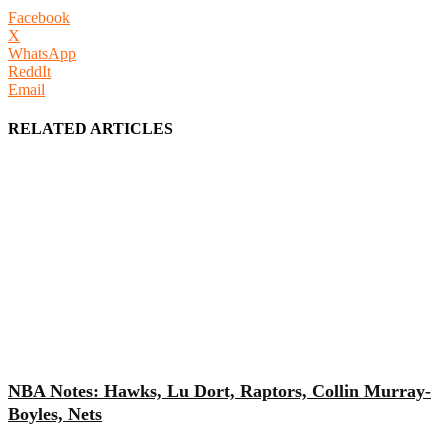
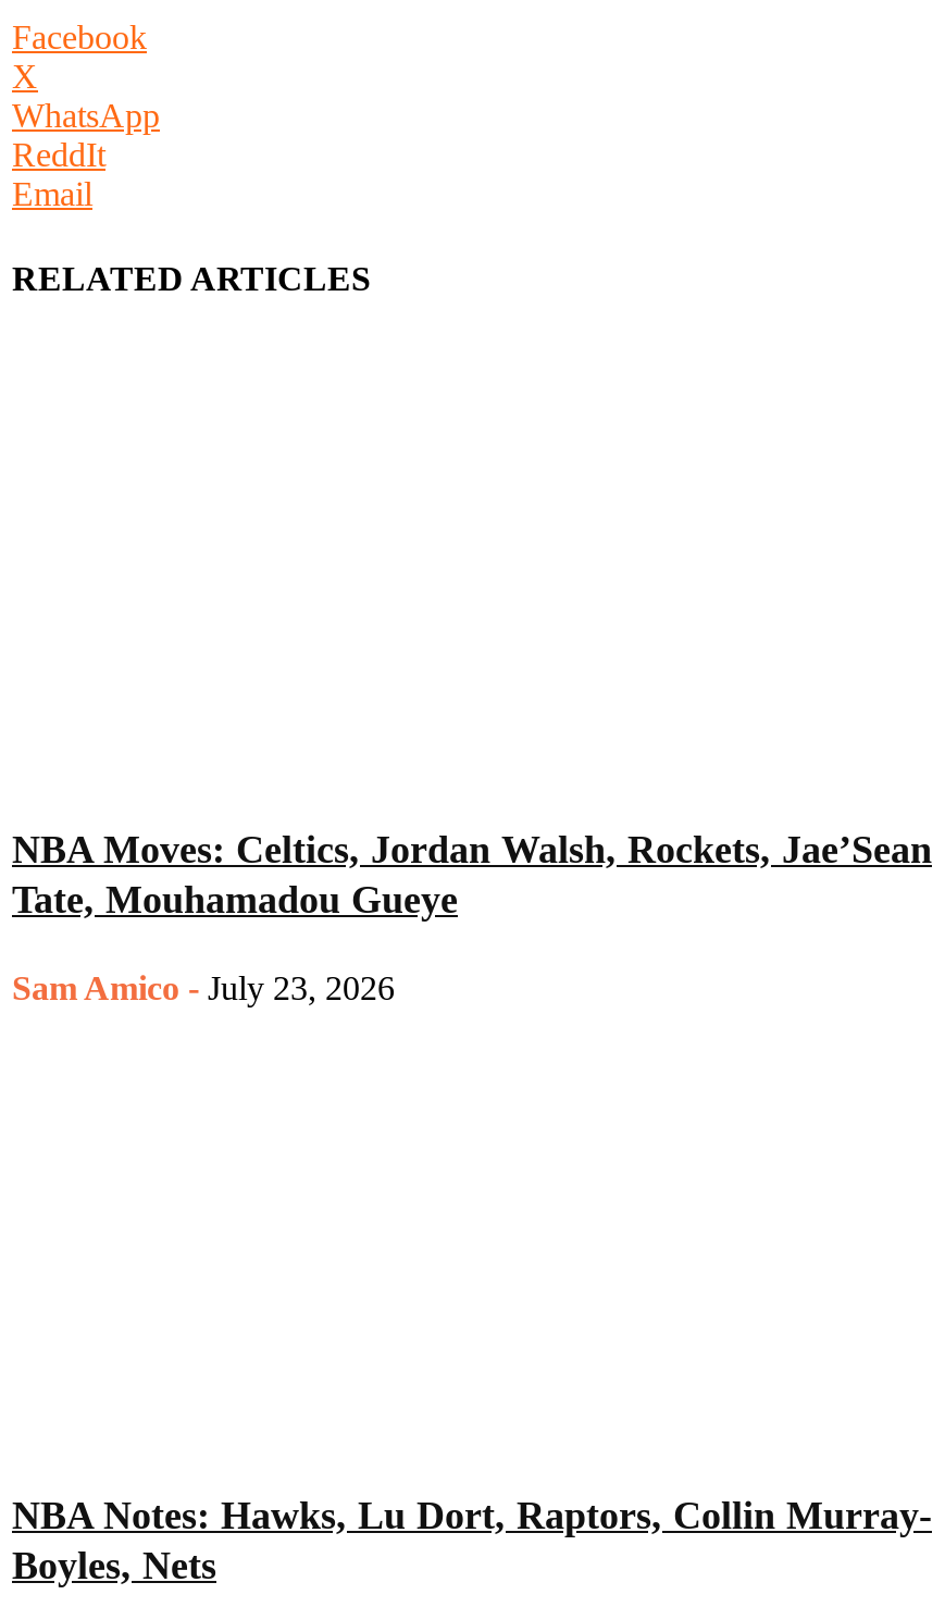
+ NBA Moves: Celtics, Jordan Walsh, Rockets, Jae’Sean
+ Tate, Mouhamadou Gueye
+ Sam Amico - July 23, 2026
